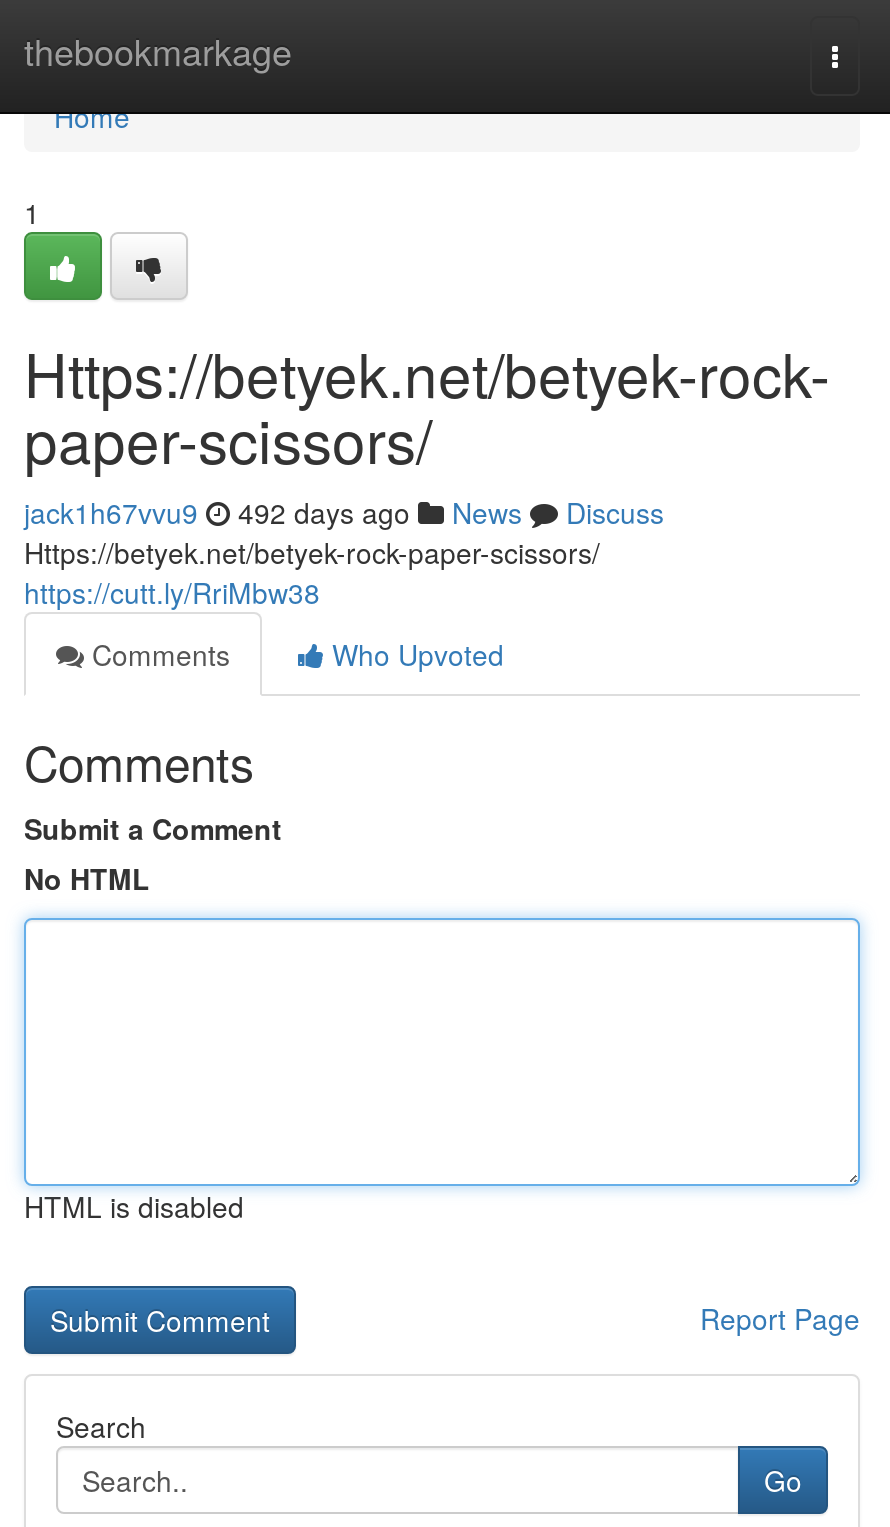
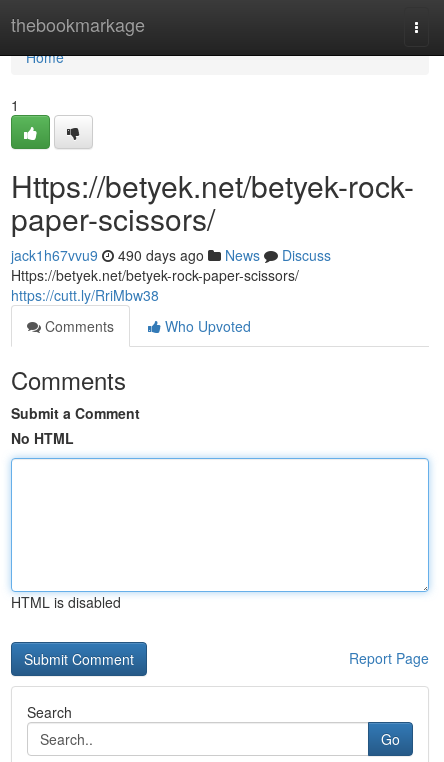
- jack1h67vvu9 492 days ago News Discuss
+ jack1h67vvu9 490 days ago News Discuss
